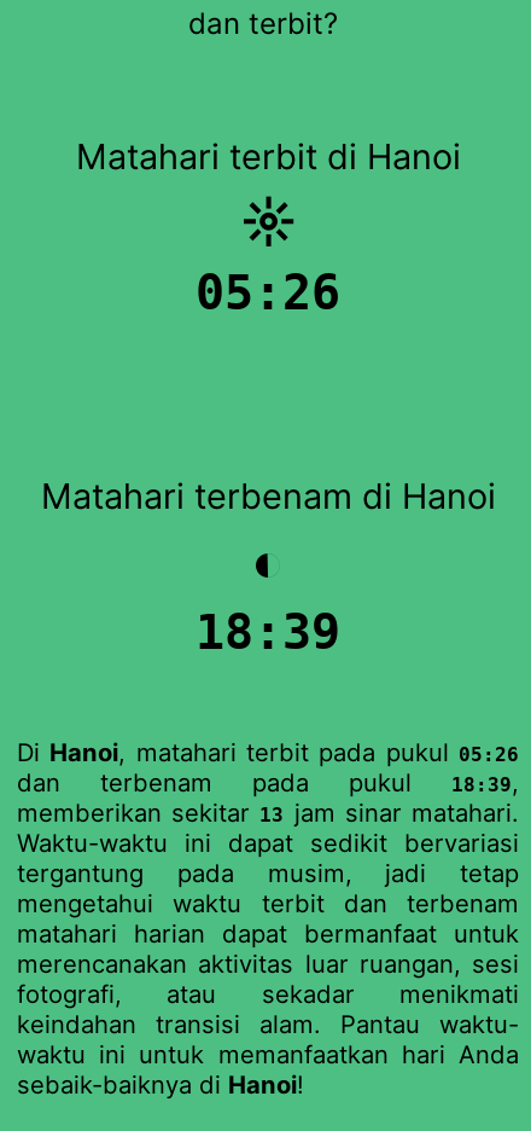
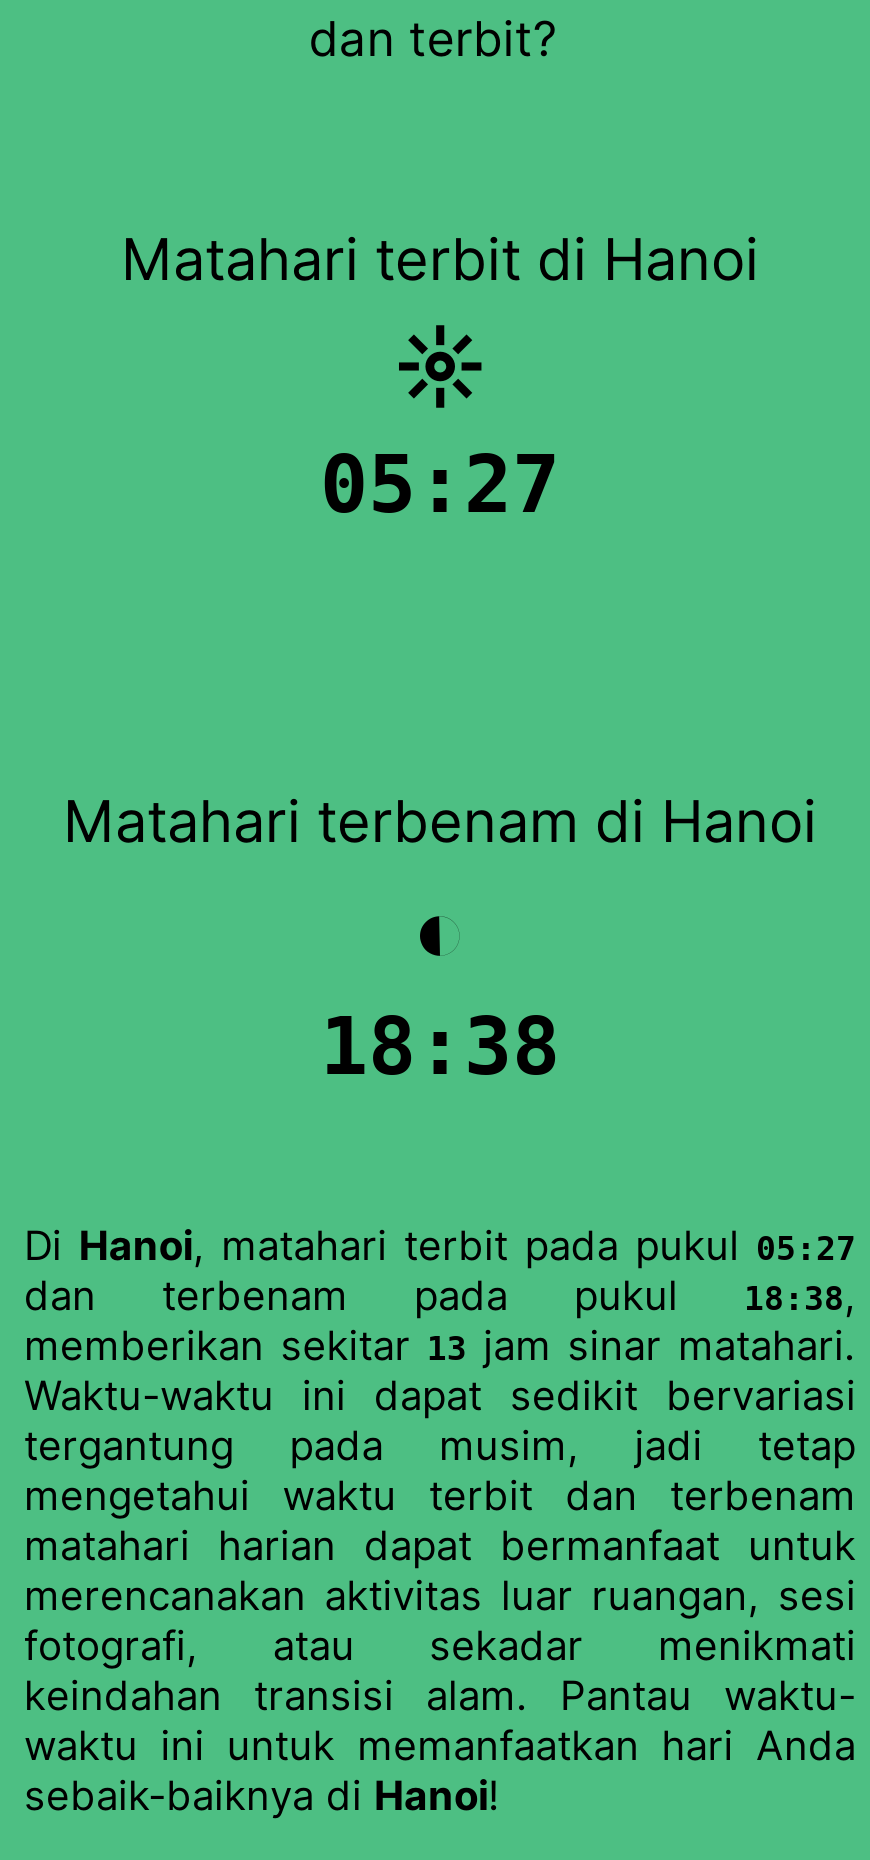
- 05:26
+ 05:27

- 18:39
+ 18:38

- Di Hanoi, matahari terbit pada pukul 05:26
+ Di Hanoi, matahari terbit pada pukul 05:27

- dan terbenam pada pukul 18:39,
+ dan terbenam pada pukul 18:38,
